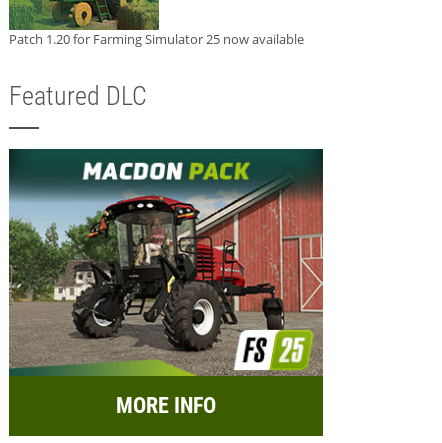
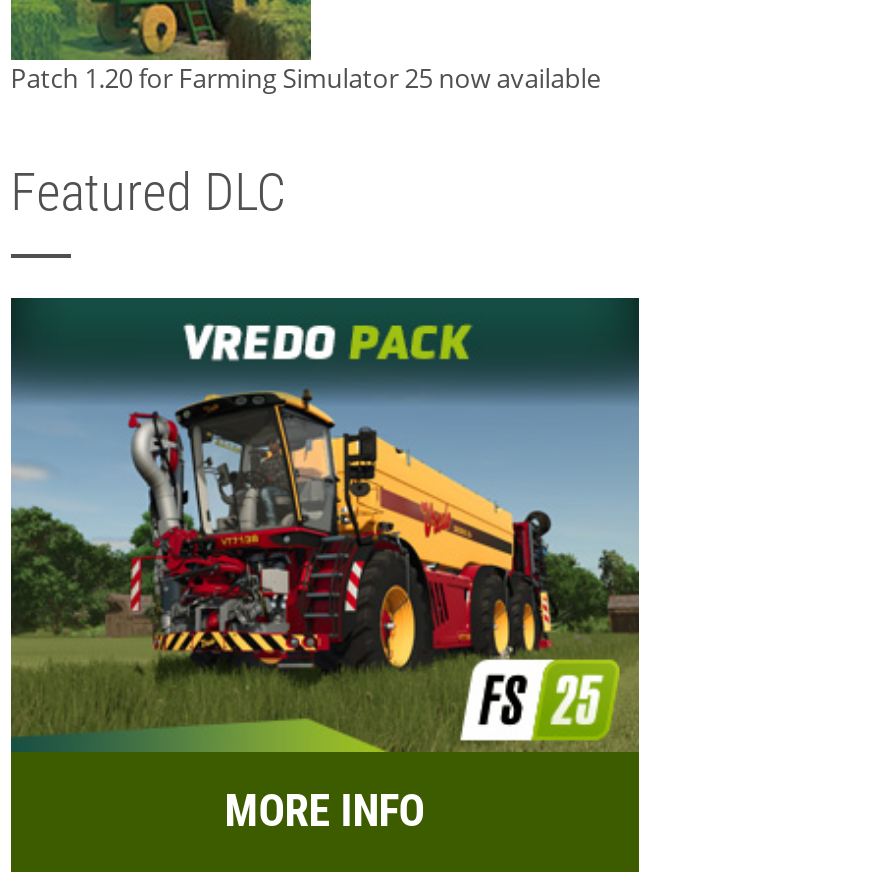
- [image]
+ [image]
